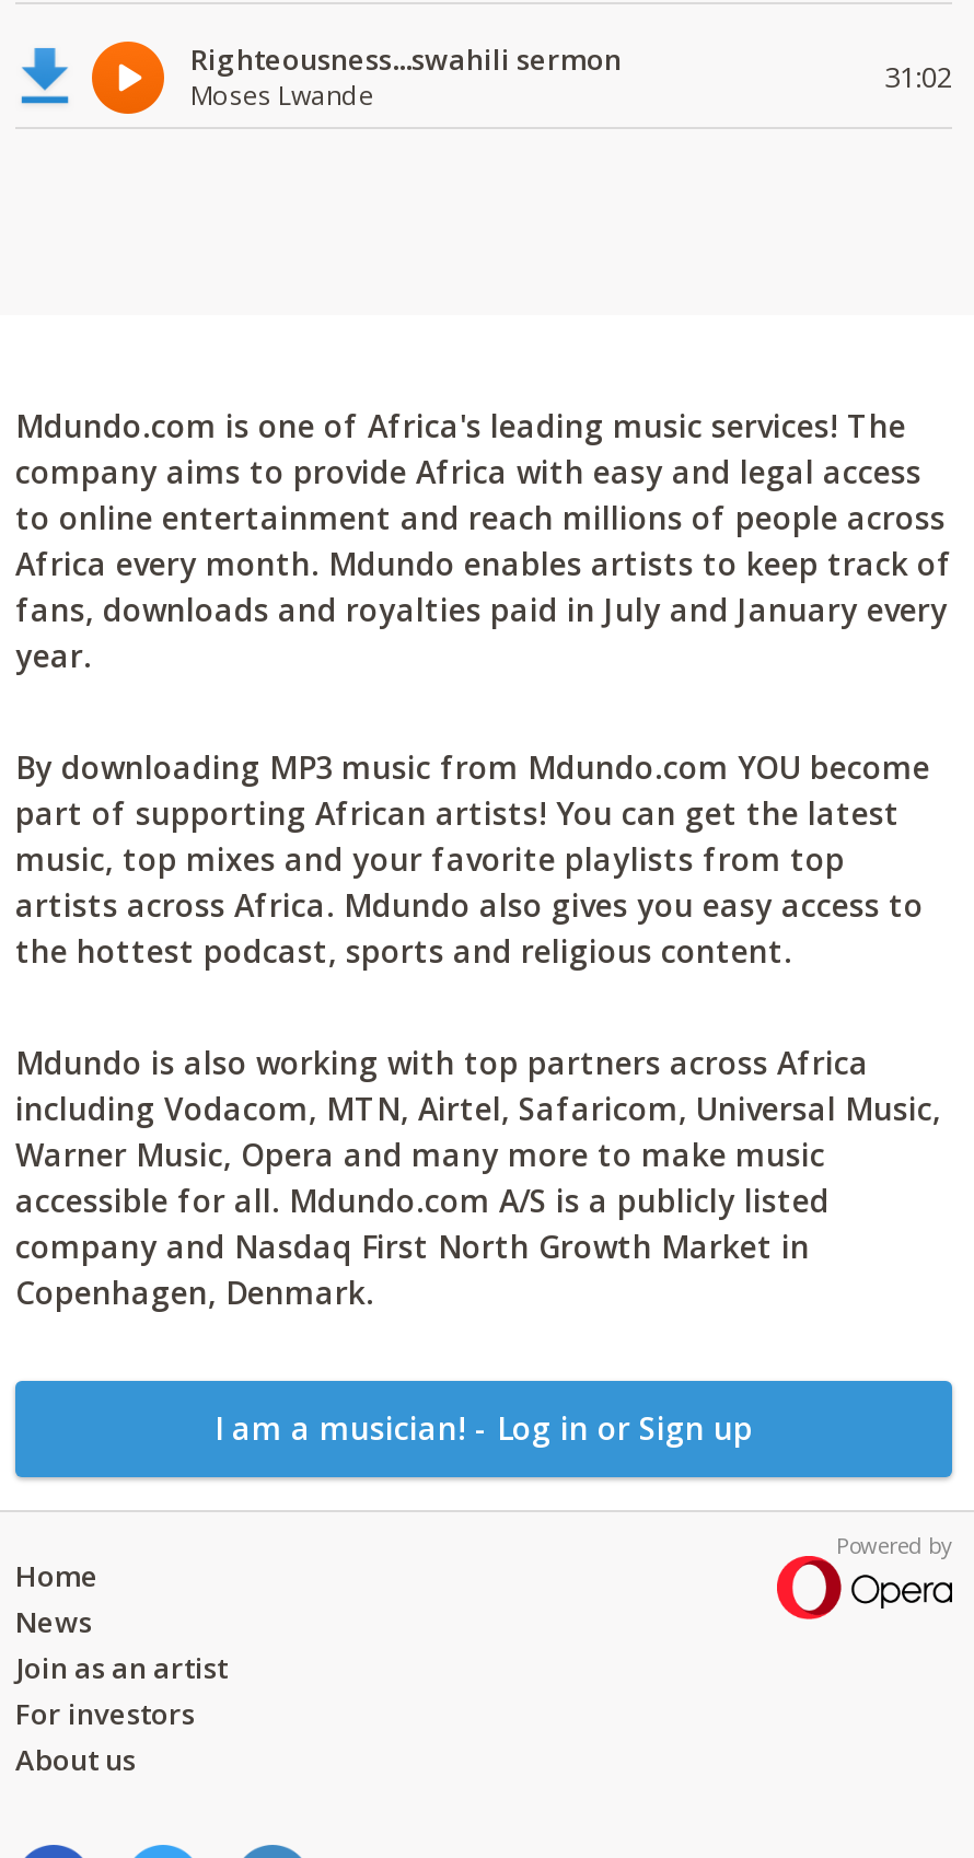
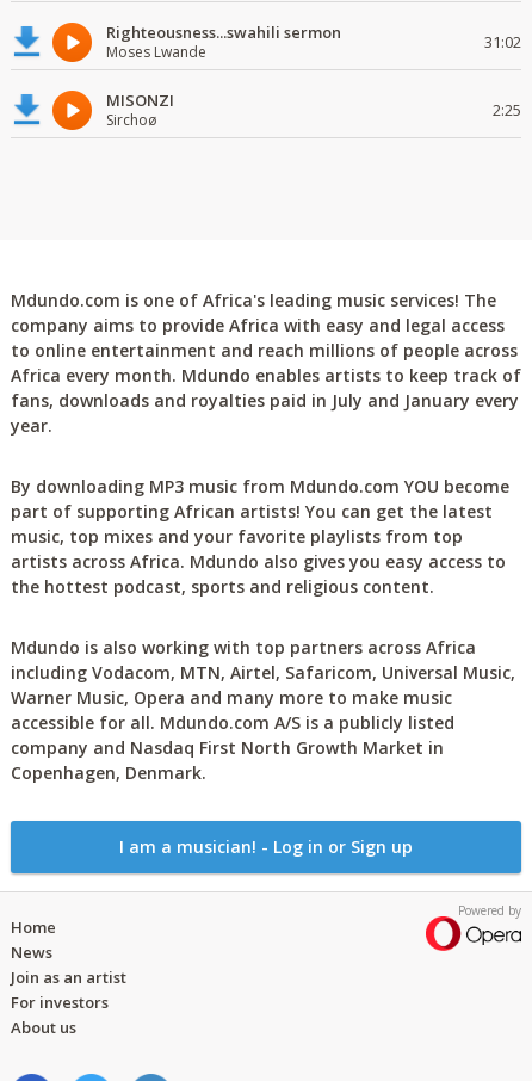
+ MISONZI
+ Sirchoø
+ 2:25
